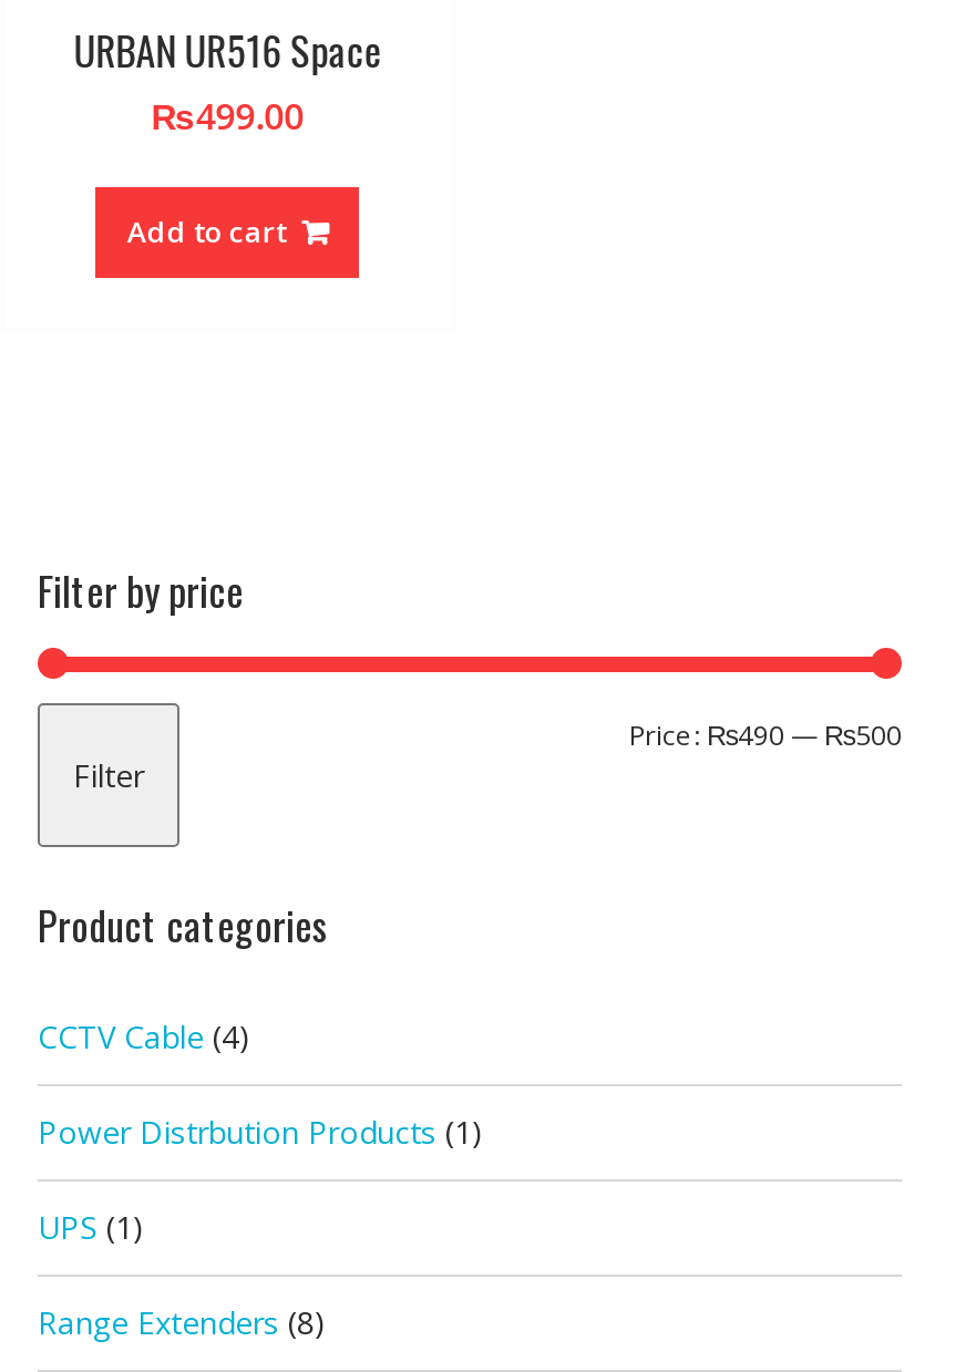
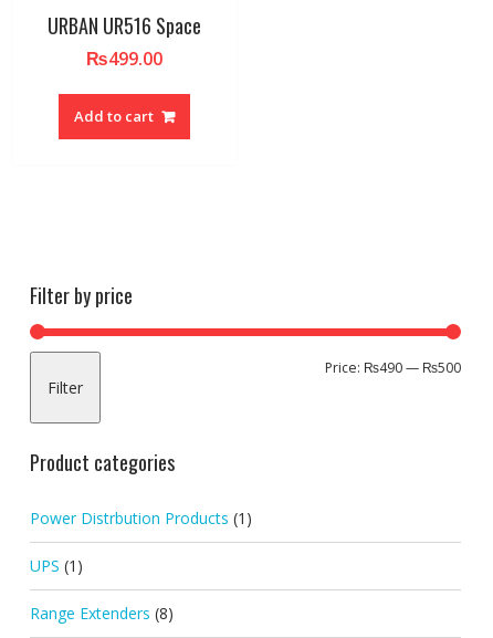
- CCTV Cable (4)
